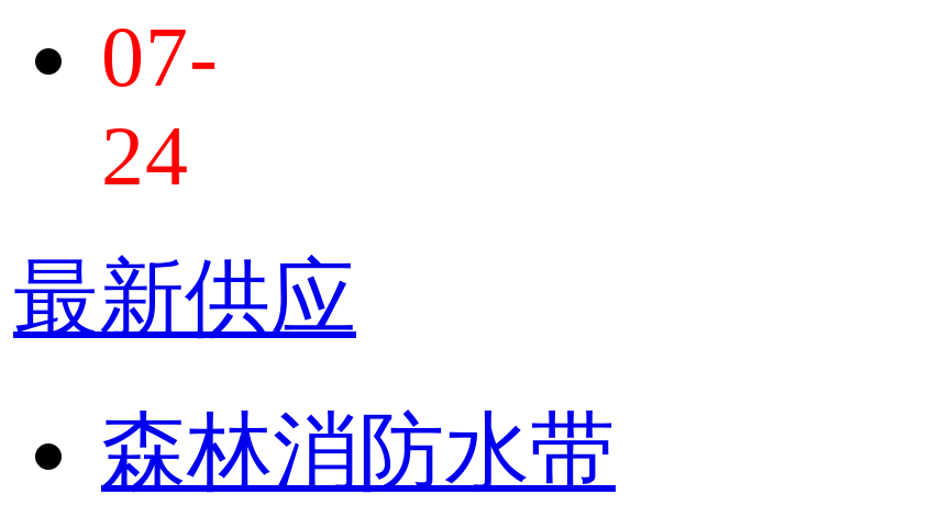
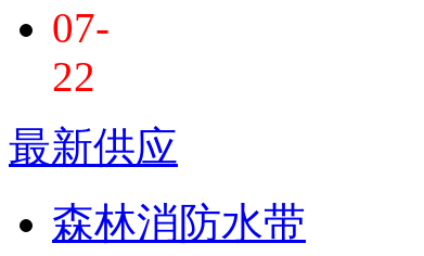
- 24
+ 22
